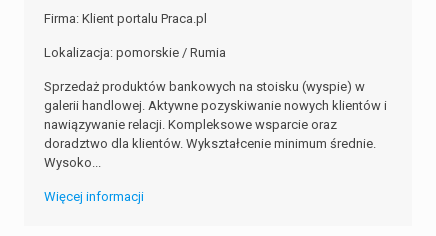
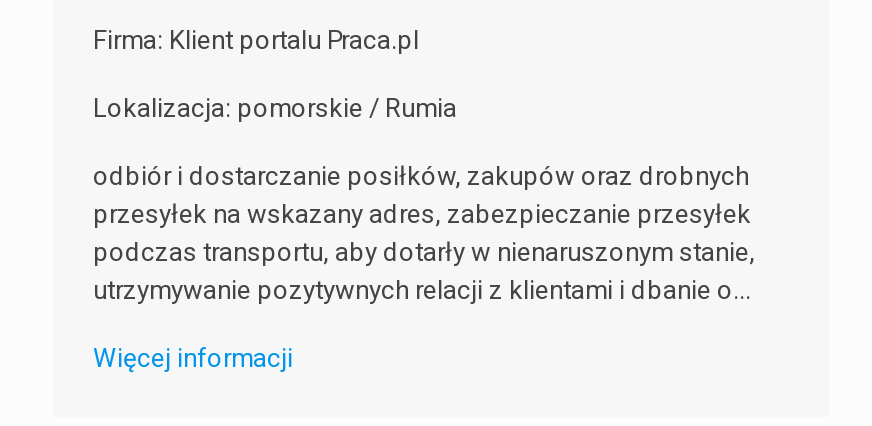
- Sprzedaż produktów bankowych na stoisku (wyspie) w
- galerii handlowej. Aktywne pozyskiwanie nowych klientów i
- nawiązywanie relacji. Kompleksowe wsparcie oraz
- doradztwo dla klientów. Wykształcenie minimum średnie.
- Wysoko...
+ odbiór i dostarczanie posiłków, zakupów oraz drobnych
+ przesyłek na wskazany adres, zabezpieczanie przesyłek
+ podczas transportu, aby dotarły w nienaruszonym stanie,
+ utrzymywanie pozytywnych relacji z klientami i dbanie o...
